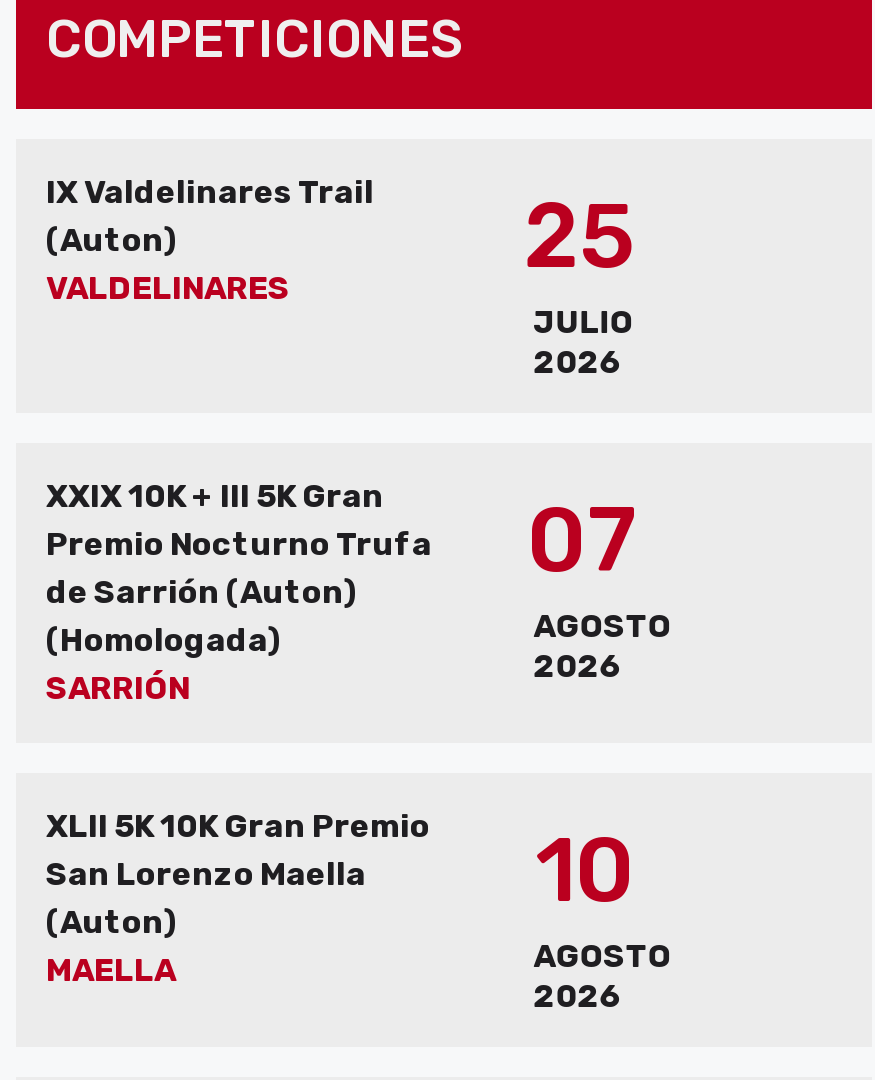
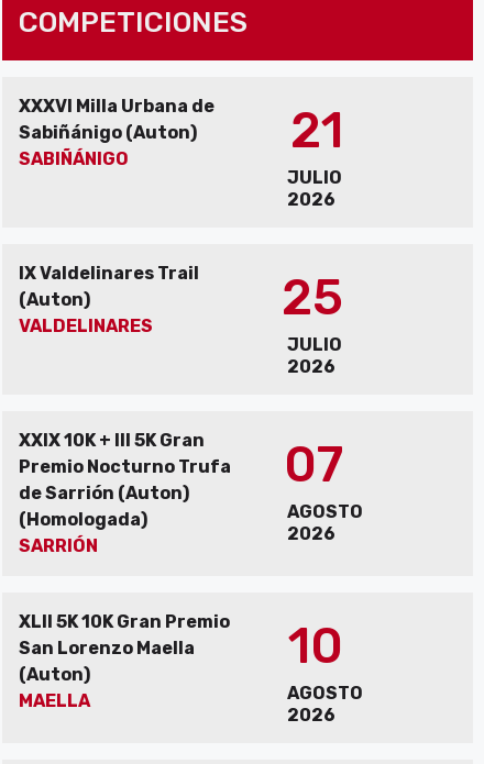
+ XXXVI Milla Urbana de
+ Sabiñánigo (Auton)
+ SABIÑÁNIGO
+ 21
+ JULIO
+ 2026
